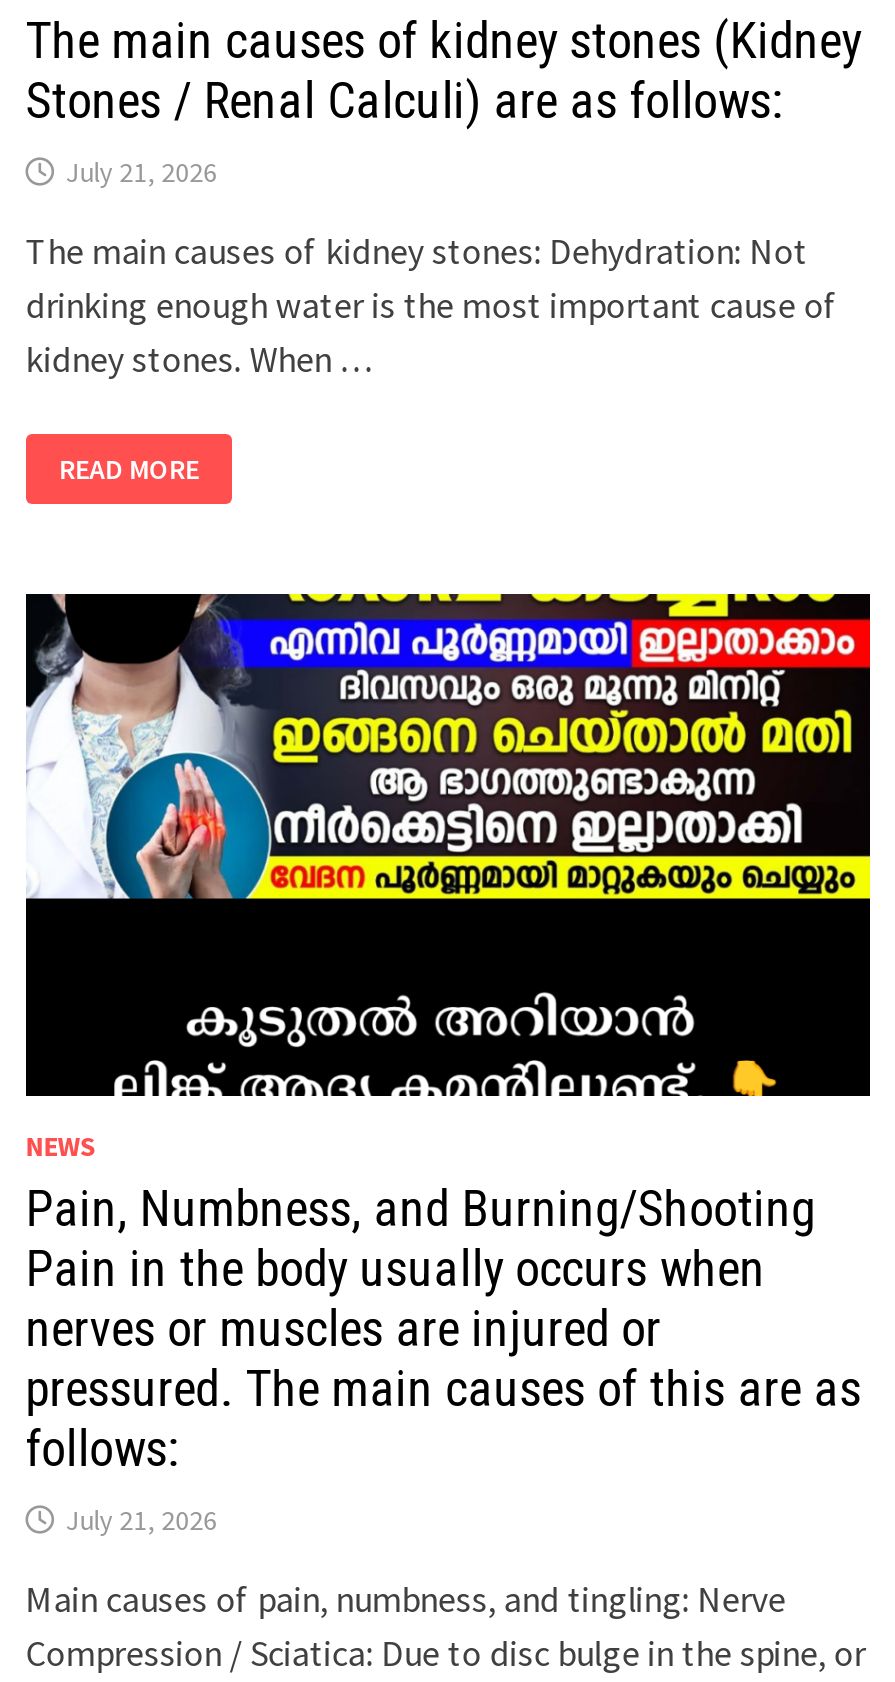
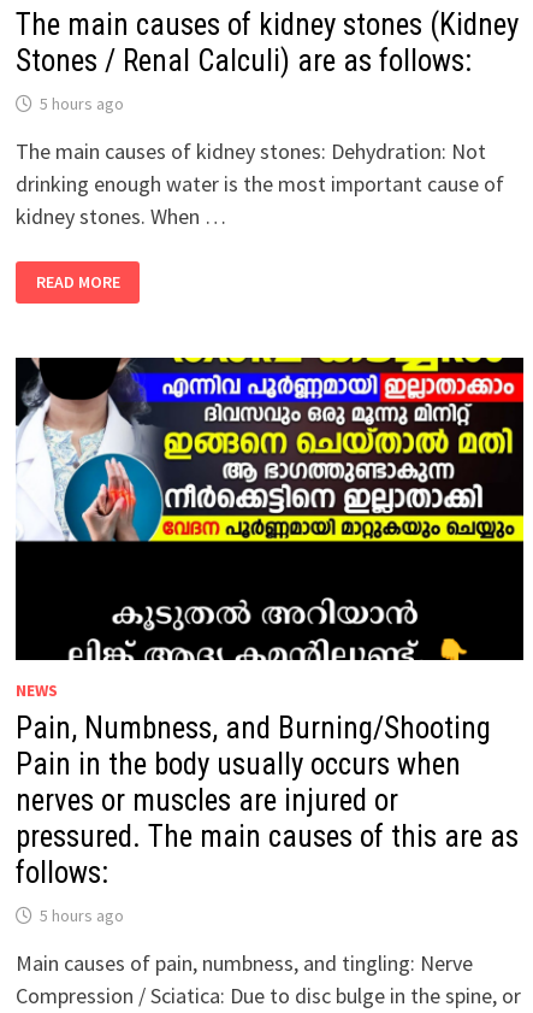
- July 21, 2026
+ 5 hours ago

- July 21, 2026
+ 5 hours ago
